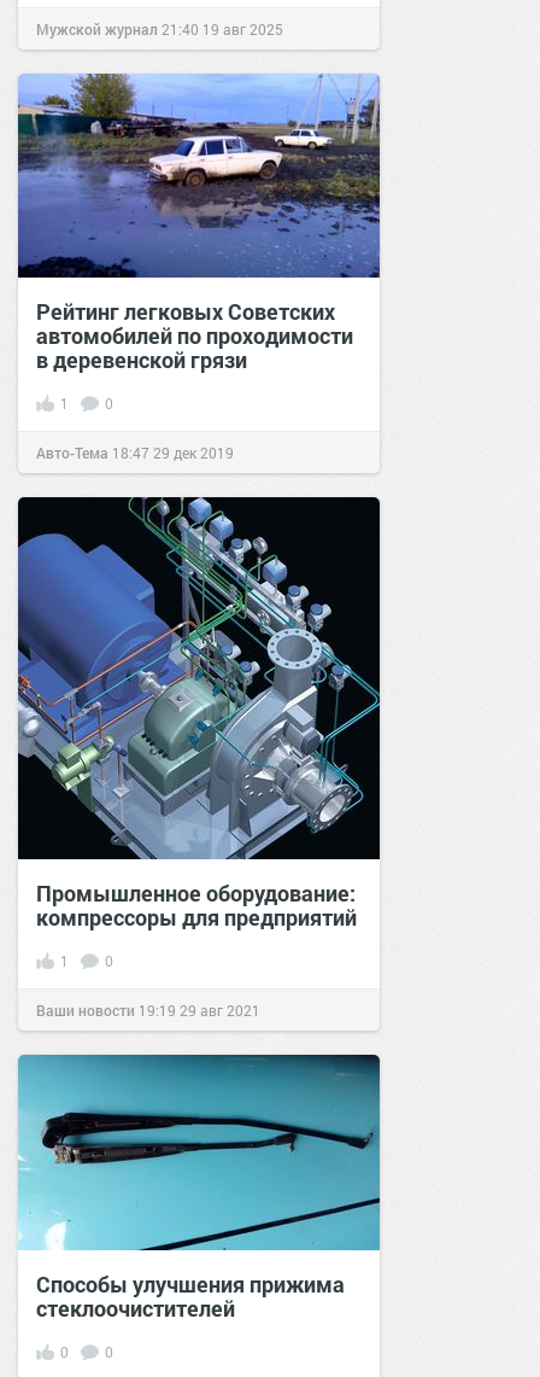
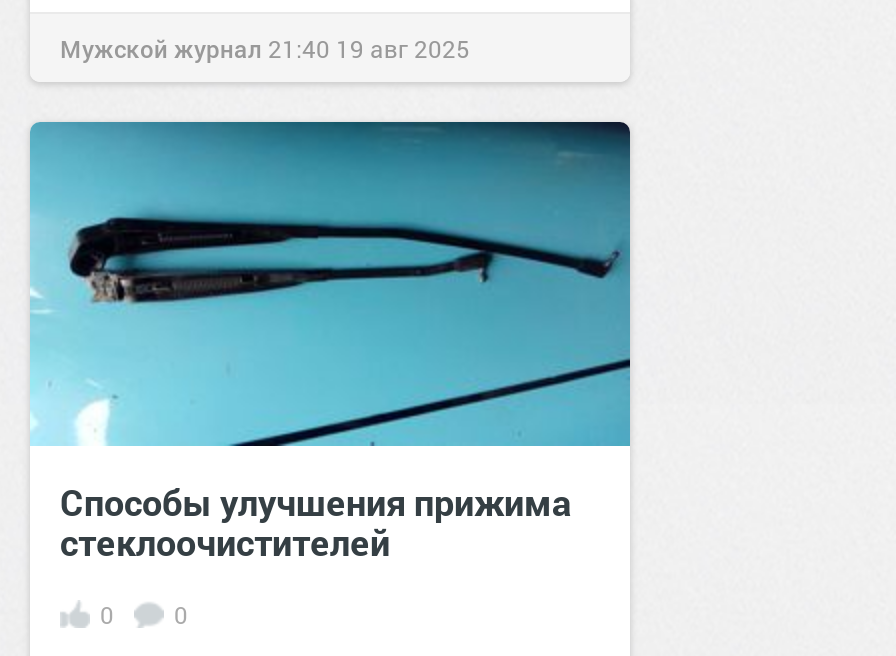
- [image]
- Рейтинг легковых Советских
- автомобилей по проходимости
- в деревенской грязи
- 1
- 0
- Авто-Тема 18:47 29 дек 2019

- [image]
- Промышленное оборудование:
- компрессоры для предприятий
- 1
- 0
- Ваши новости 19:19 29 авг 2021
